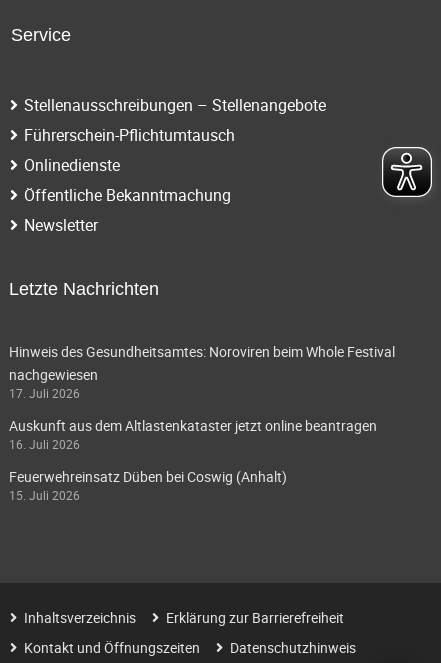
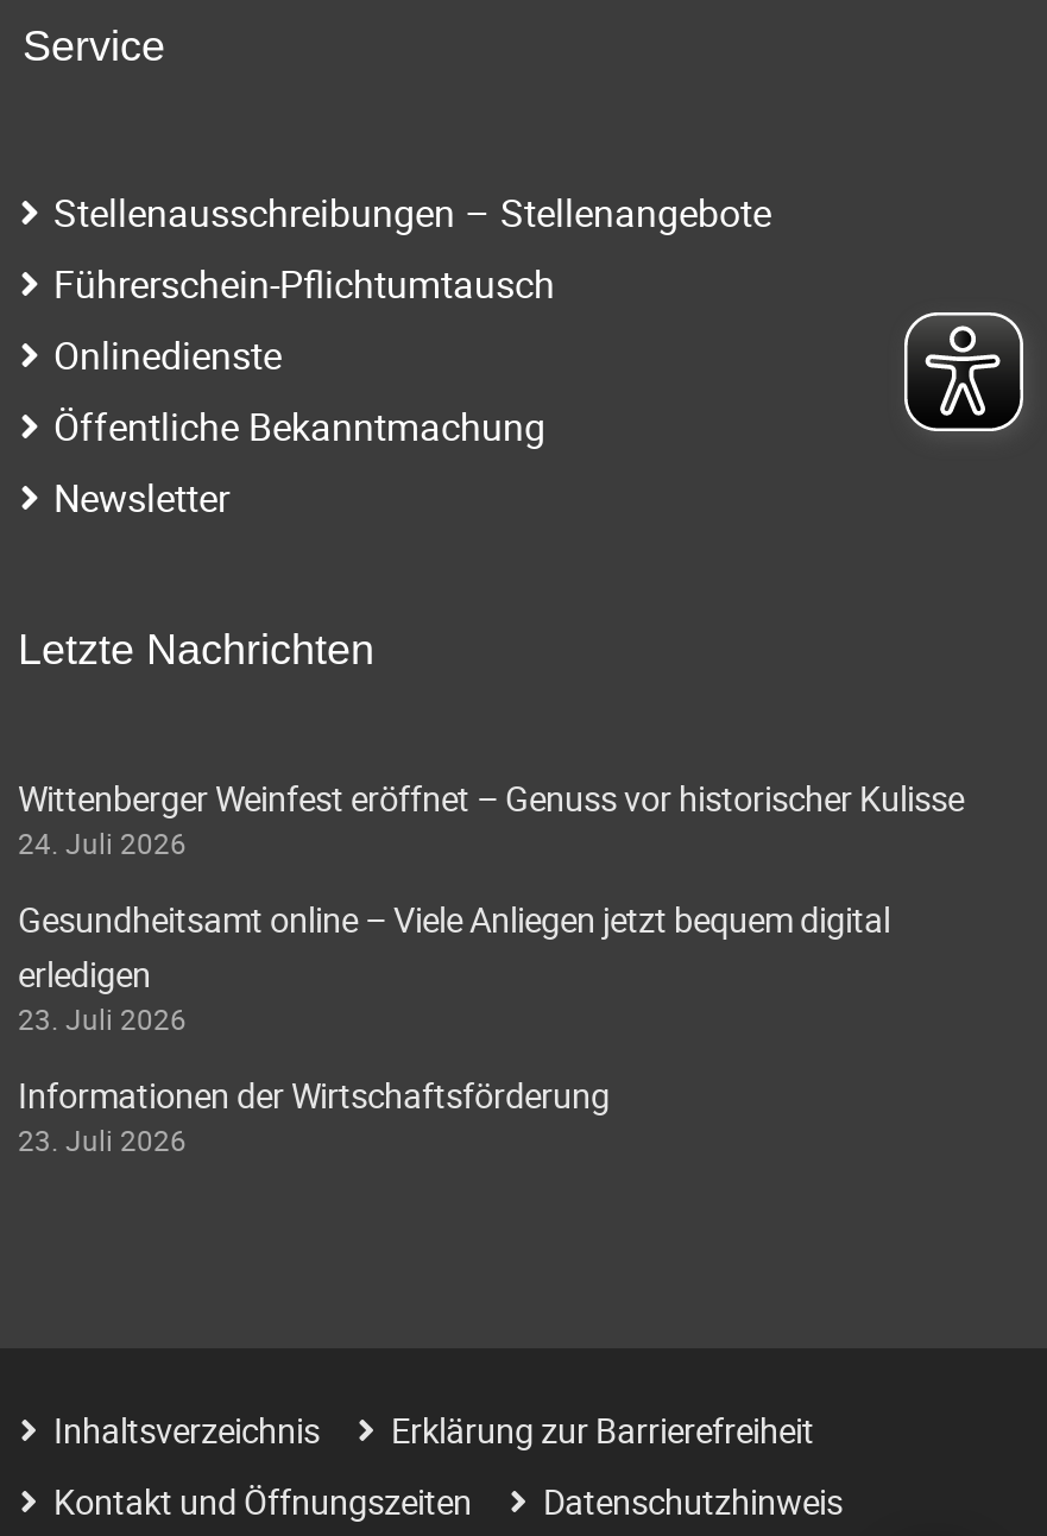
- Hinweis des Gesundheitsamtes: Noroviren beim Whole Festival
- nachgewiesen
- 17. Juli 2026
+ Wittenberger Weinfest eröffnet – Genuss vor historischer Kulisse
+ 24. Juli 2026

- Auskunft aus dem Altlastenkataster jetzt online beantragen
- 16. Juli 2026
+ Gesundheitsamt online – Viele Anliegen jetzt bequem digital
+ erledigen
+ 23. Juli 2026

- Feuerwehreinsatz Düben bei Coswig (Anhalt)
- 15. Juli 2026
+ Informationen der Wirtschaftsförderung
+ 23. Juli 2026
